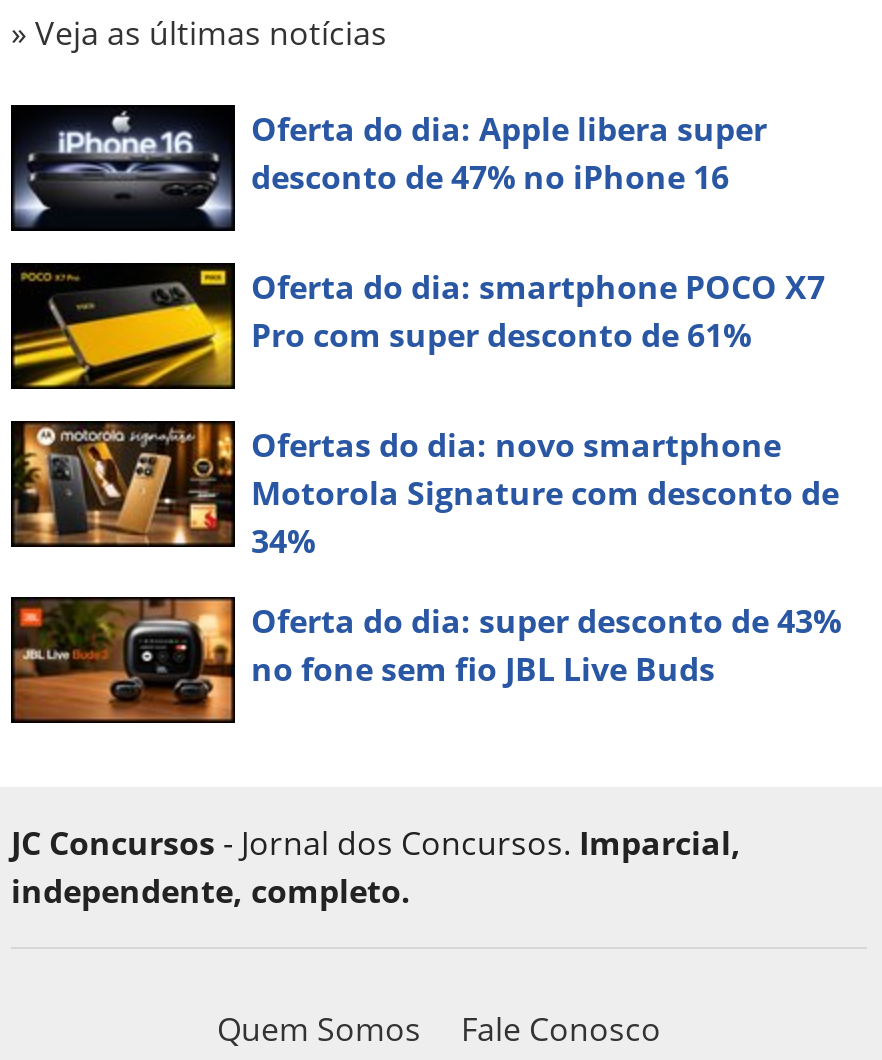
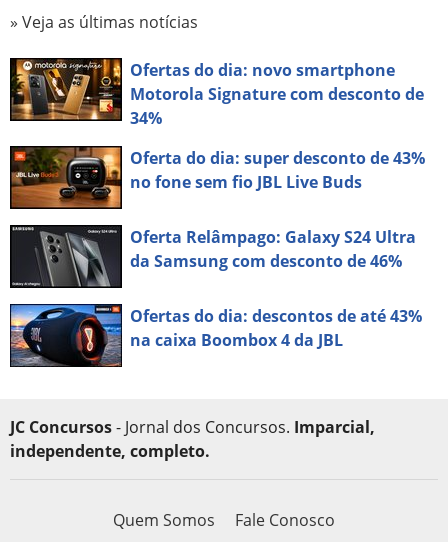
- [image]
- Oferta do dia: Apple libera super
- desconto de 47% no iPhone 16
- Oferta do dia: smartphone POCO X7
- Pro com super desconto de 61%

- [image]

moved up: [image] | Ofertas do dia: novo smartphone | Motorola Signature com desconto de | 34% | Oferta do dia: super desconto de 43% | no fone sem fio JBL Live Buds

+ [image]
+ Oferta Relâmpago: Galaxy S24 Ultra
+ da Samsung com desconto de 46%
+ Ofertas do dia: descontos de até 43%
+ na caixa Boombox 4 da JBL

+ [image]
